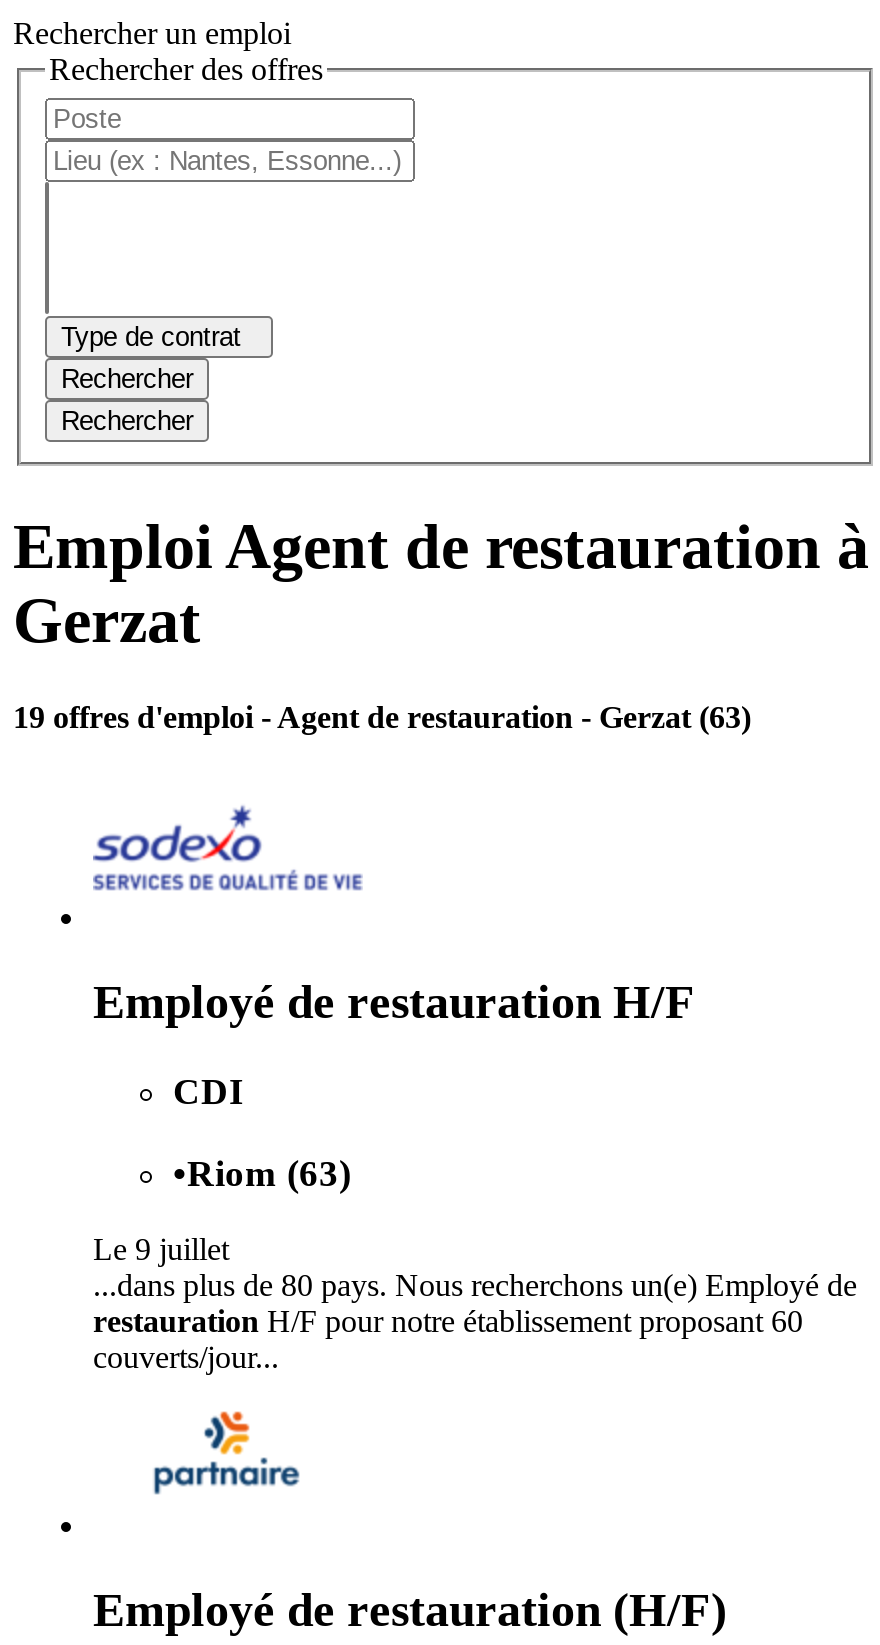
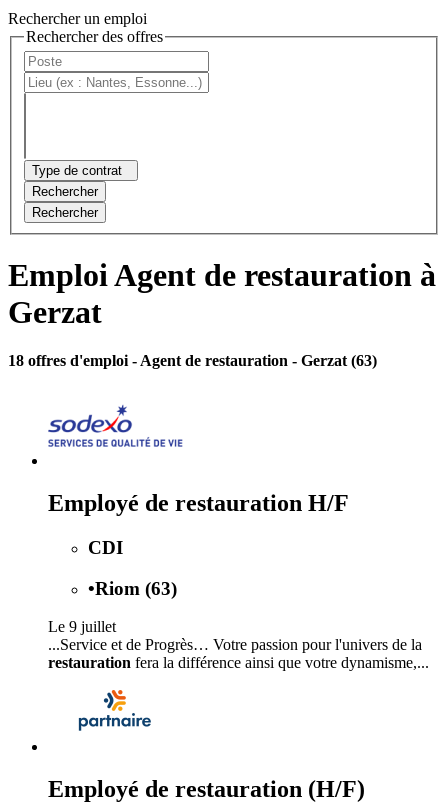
- 19 offres d'emploi - Agent de restauration - Gerzat (63)
+ 18 offres d'emploi - Agent de restauration - Gerzat (63)

- ...dans plus de 80 pays. Nous recherchons un(e) Employé de
- restauration H/F pour notre établissement proposant 60
- couverts/jour...
+ ...Service et de Progrès… Votre passion pour l'univers de la
+ restauration fera la différence ainsi que votre dynamisme,...
